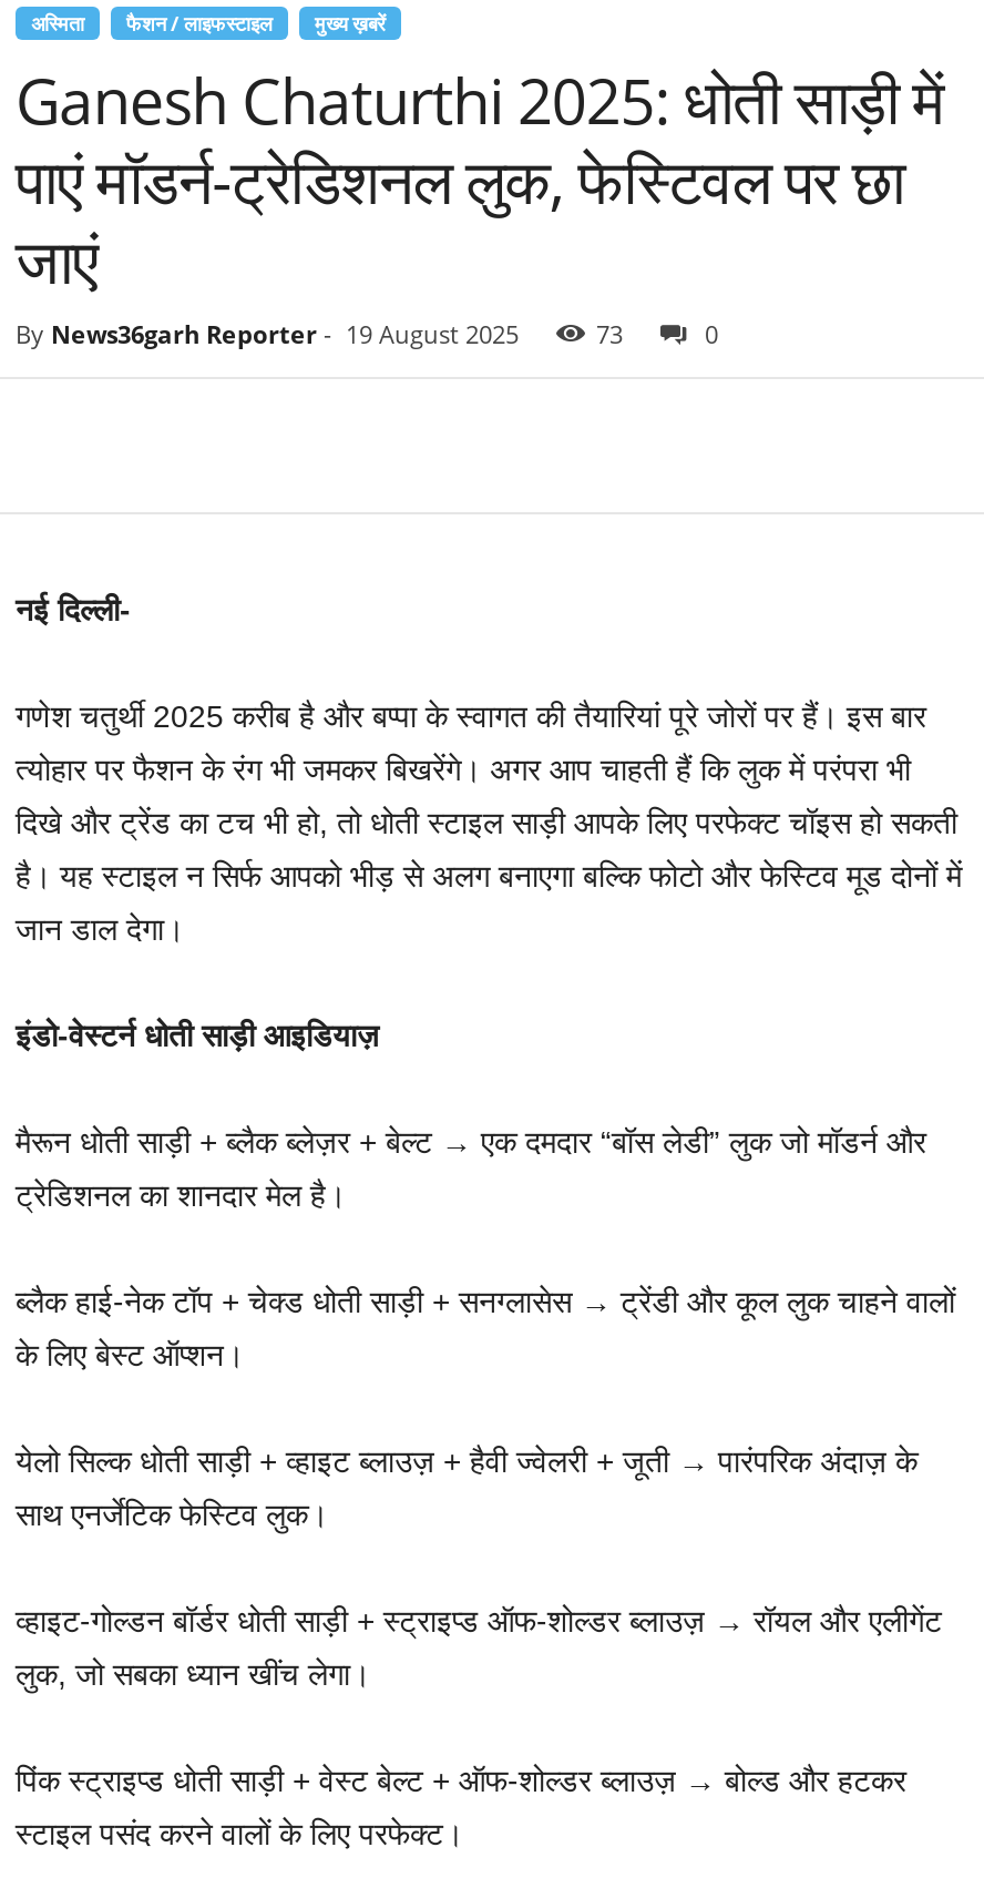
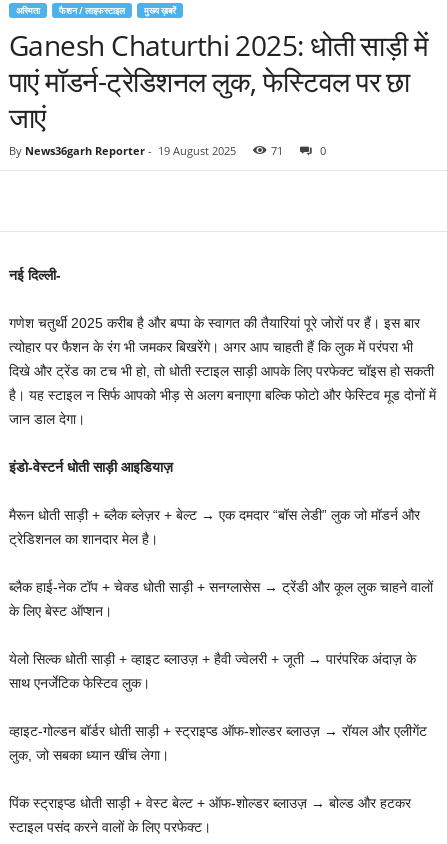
- 73
+ 71
